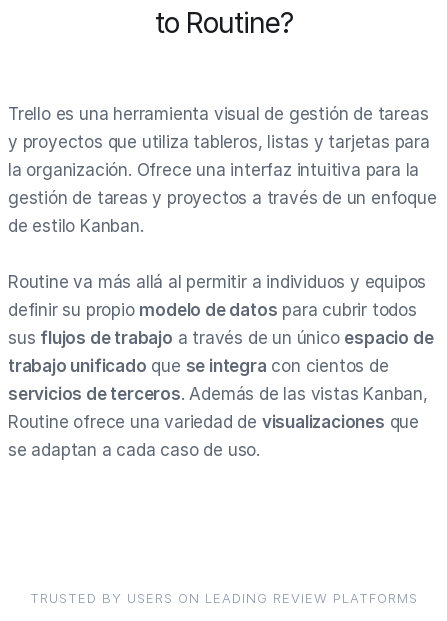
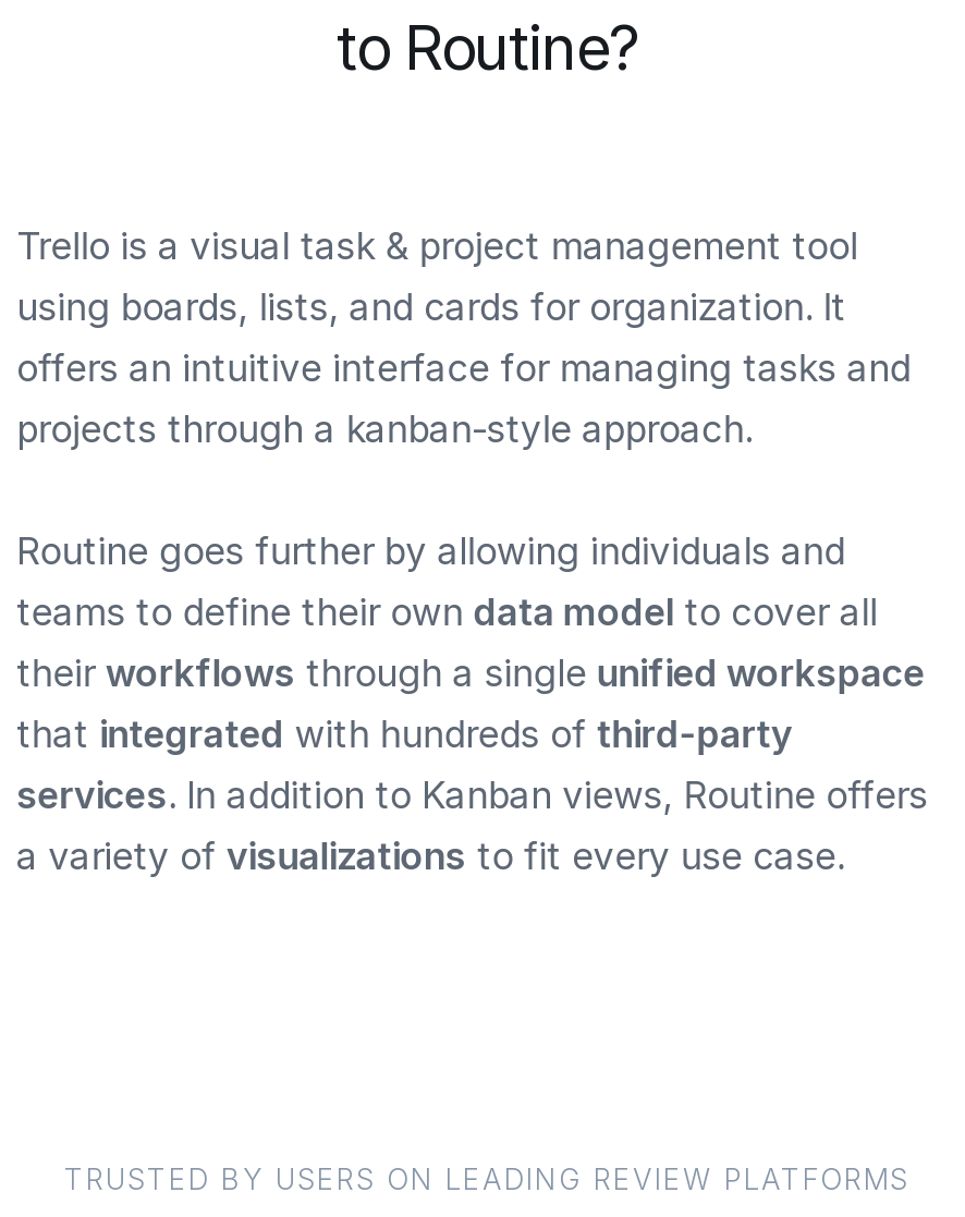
- Trello es una herramienta visual de gestión de tareas
- y proyectos que utiliza tableros, listas y tarjetas para
- la organización. Ofrece una interfaz intuitiva para la
- gestión de tareas y proyectos a través de un enfoque
- de estilo Kanban.
+ Trello is a visual task & project management tool
+ using boards, lists, and cards for organization. It
+ offers an intuitive interface for managing tasks and
+ projects through a kanban-style approach.

- Routine va más allá al permitir a individuos y equipos
- definir su propio modelo de datos para cubrir todos
- sus flujos de trabajo a través de un único espacio de
- trabajo unificado que se integra con cientos de
- servicios de terceros. Además de las vistas Kanban,
- Routine ofrece una variedad de visualizaciones que
- se adaptan a cada caso de uso.
+ Routine goes further by allowing individuals and
+ teams to define their own data model to cover all
+ their workflows through a single unified workspace
+ that integrated with hundreds of third-party
+ services. In addition to Kanban views, Routine offers
+ a variety of visualizations to fit every use case.
